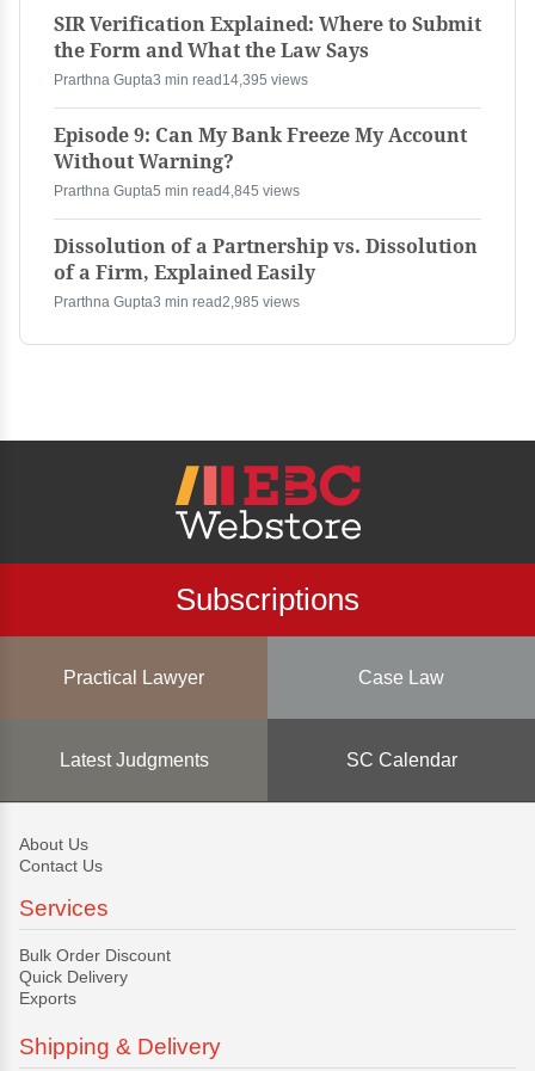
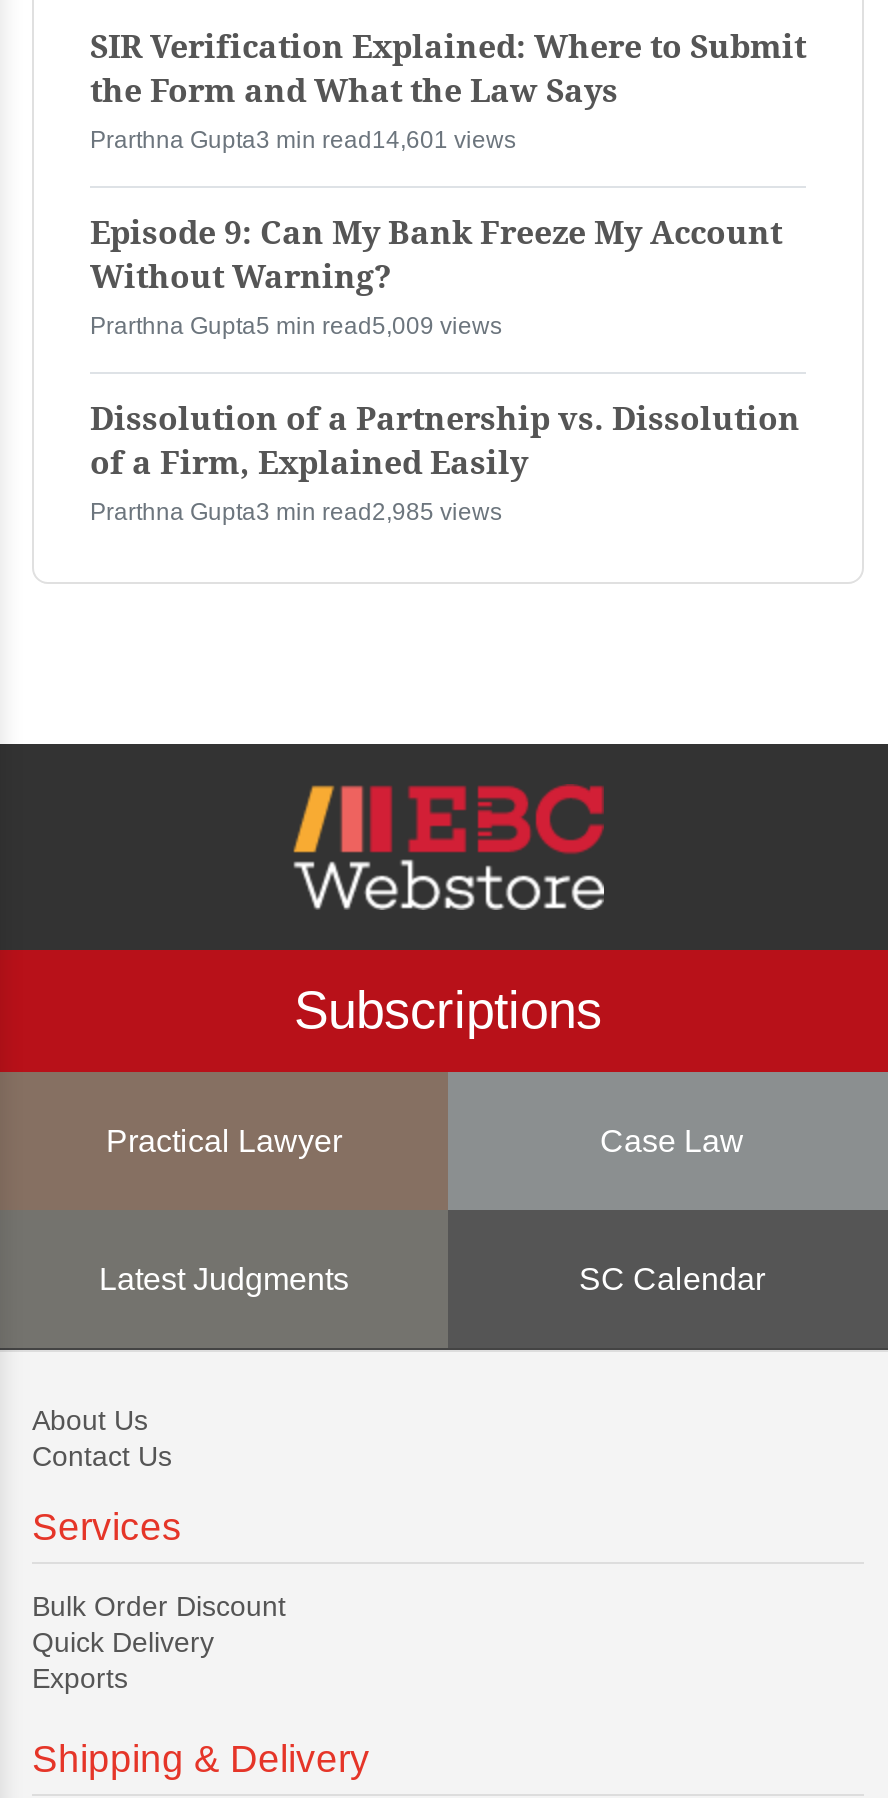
- Prarthna Gupta3 min read14,395 views
+ Prarthna Gupta3 min read14,601 views

- Prarthna Gupta5 min read4,845 views
+ Prarthna Gupta5 min read5,009 views
